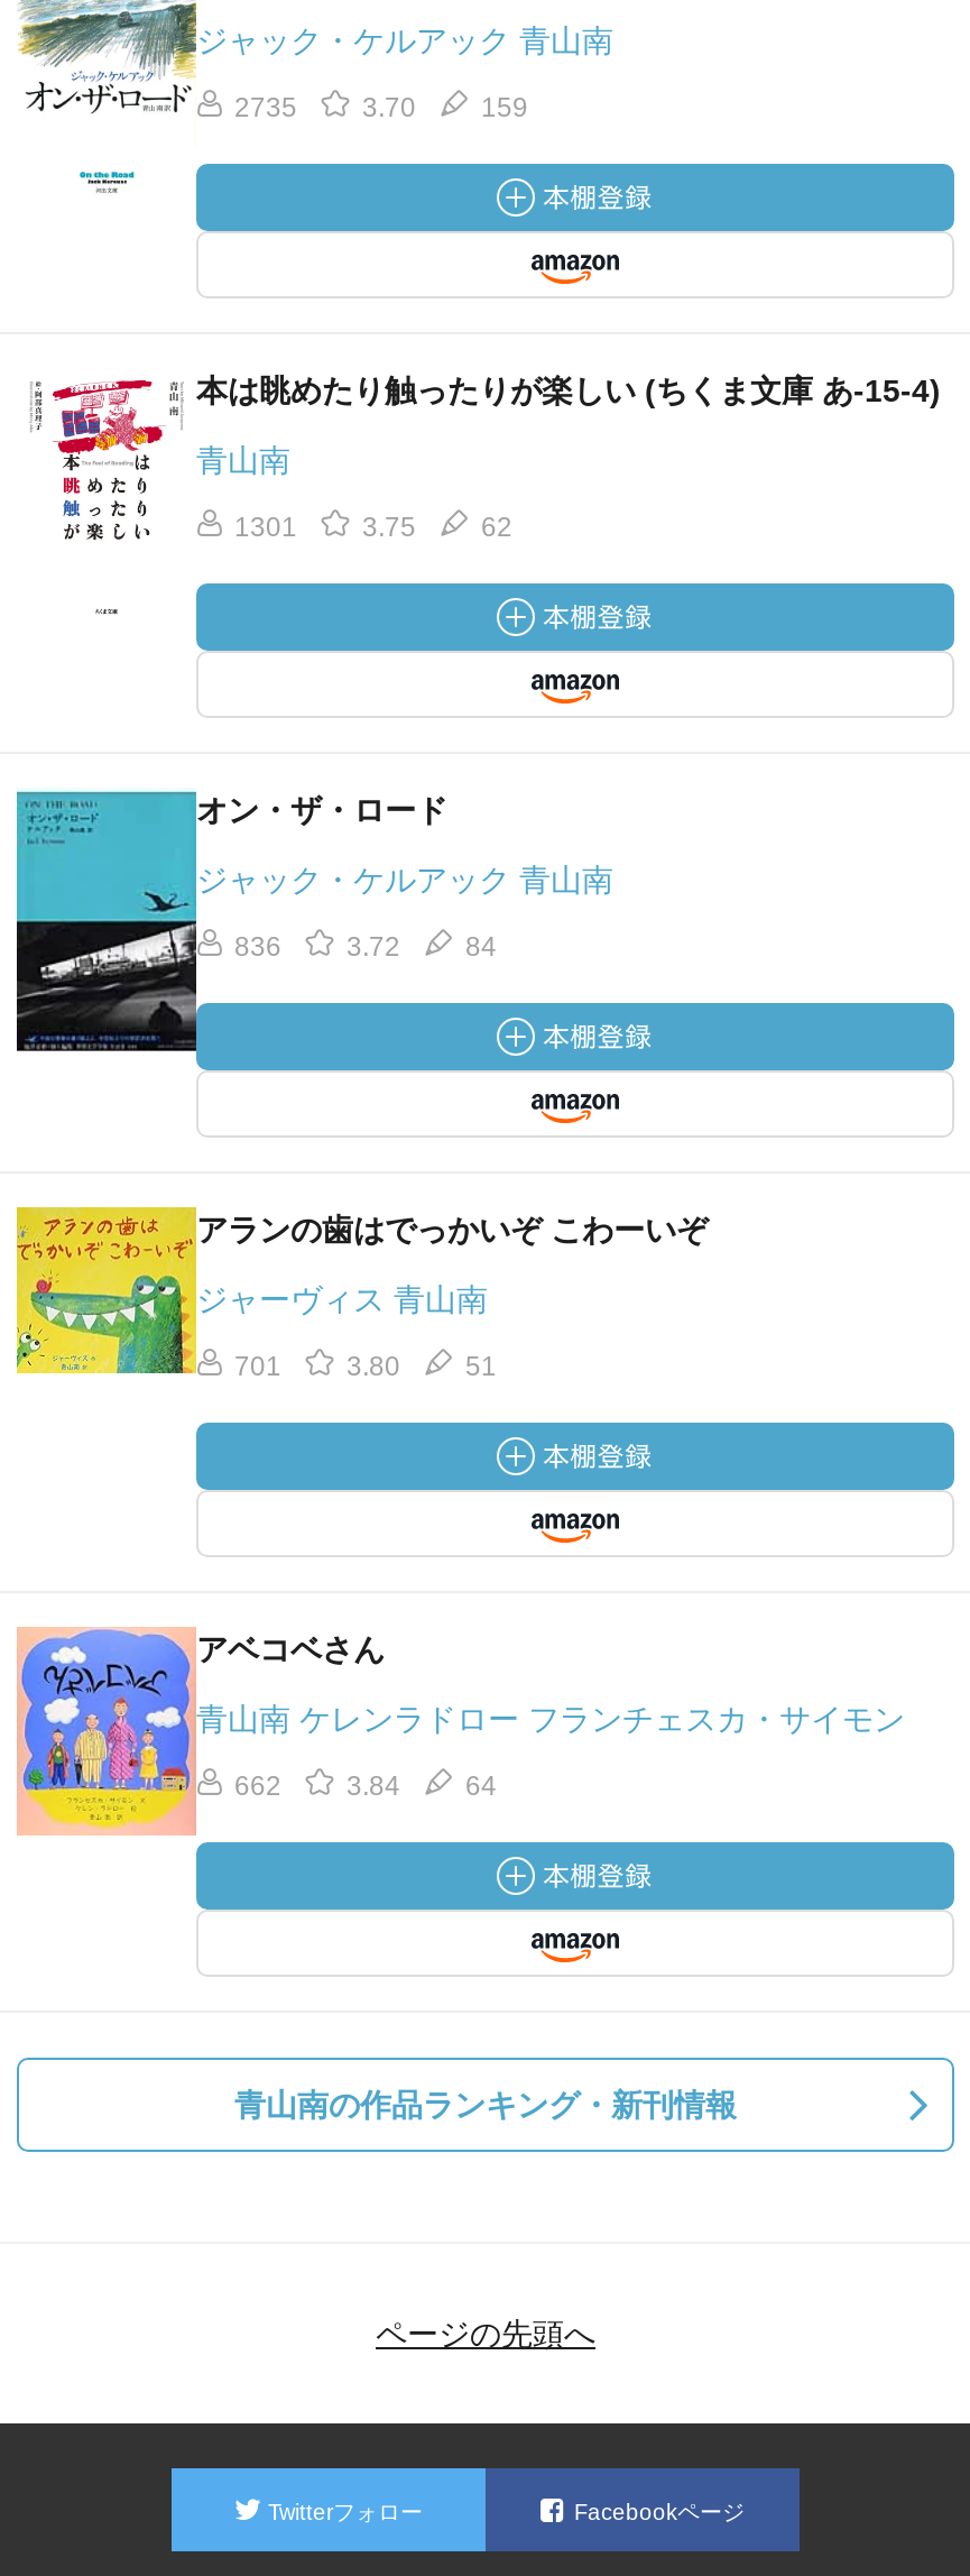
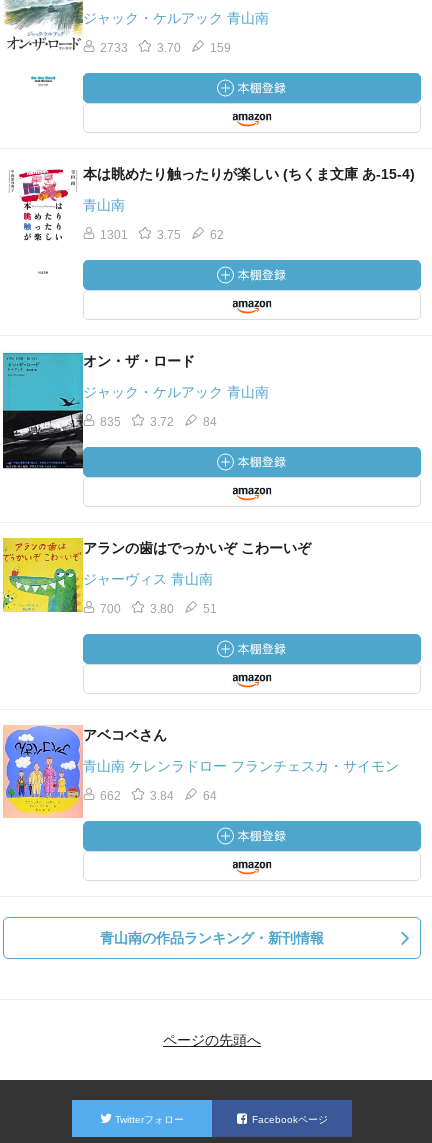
- 2735
+ 2733

- 836
+ 835

- 701
+ 700
